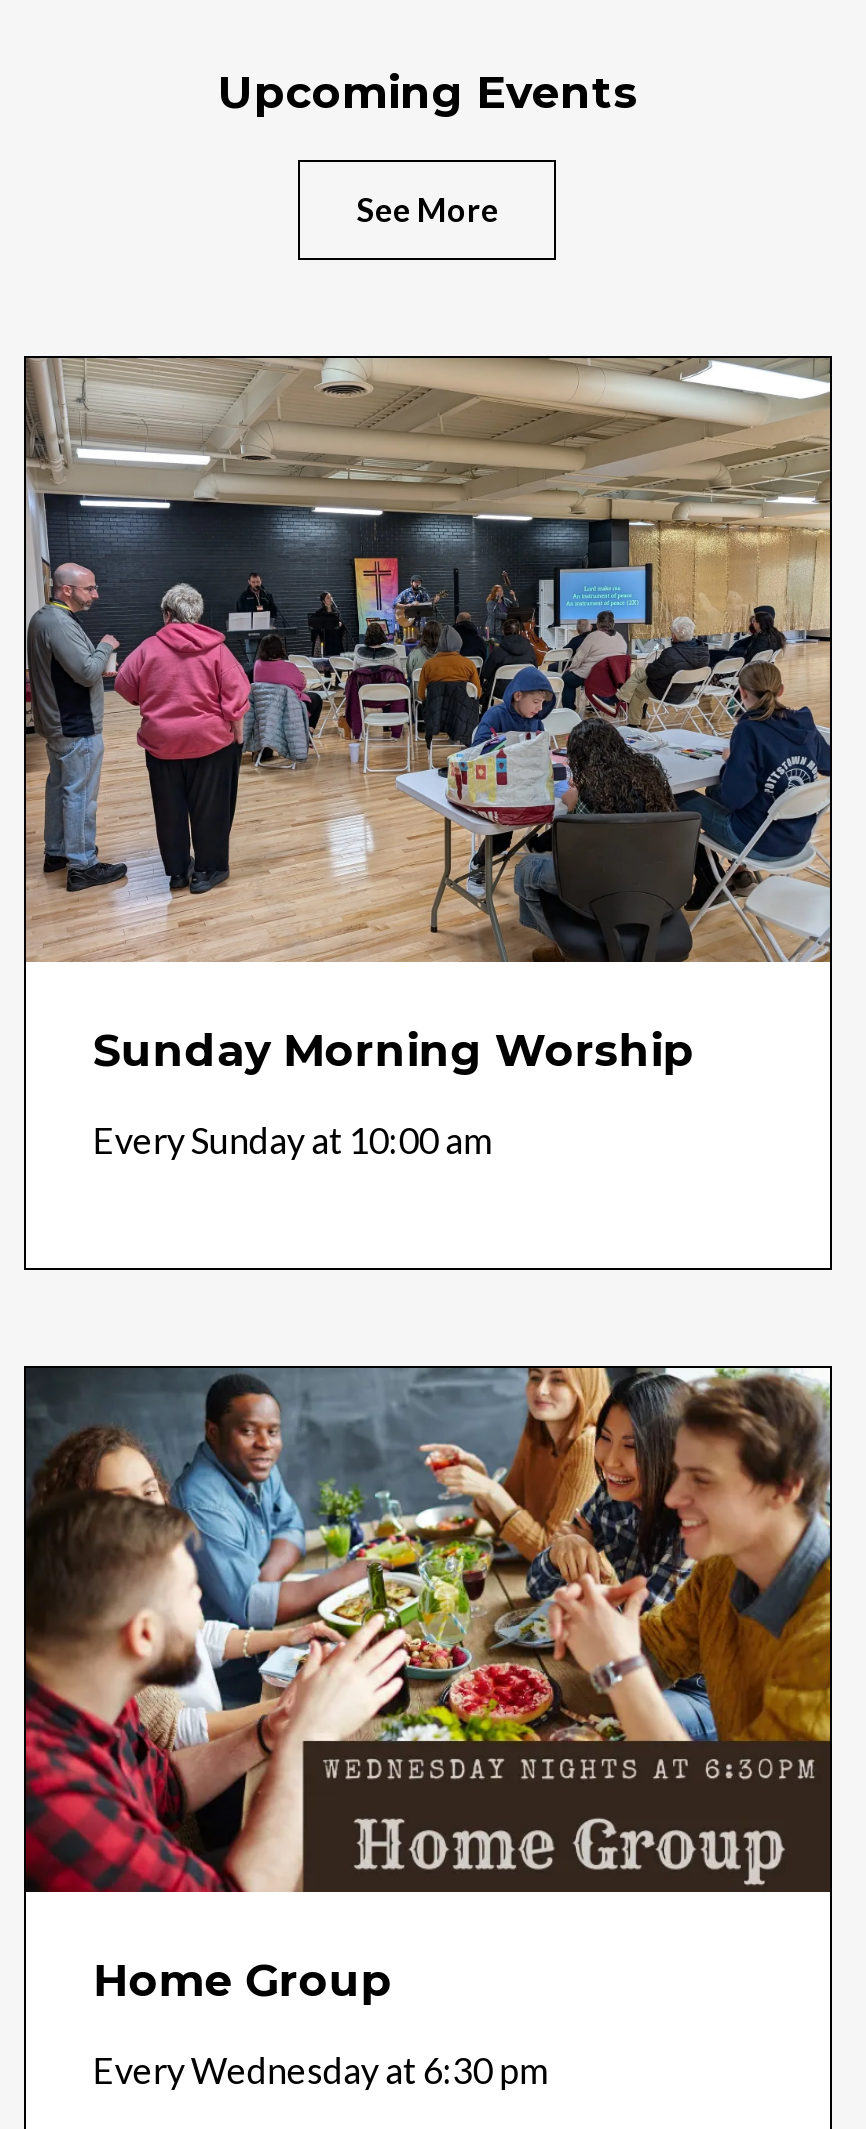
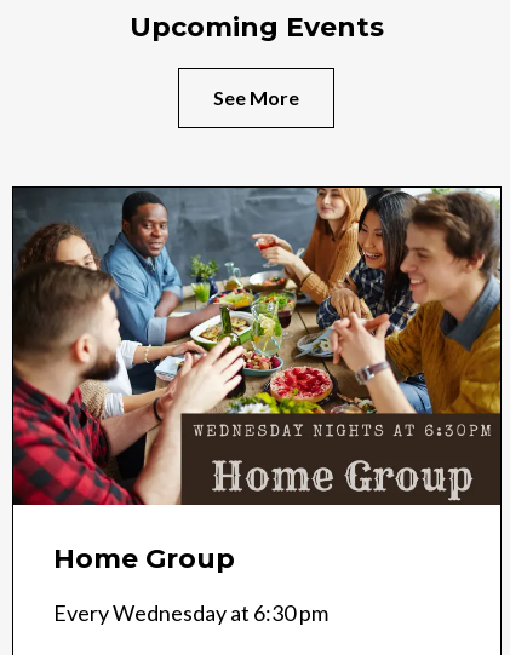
- [image]
- Sunday Morning Worship
- Every Sunday at 10:00 am
